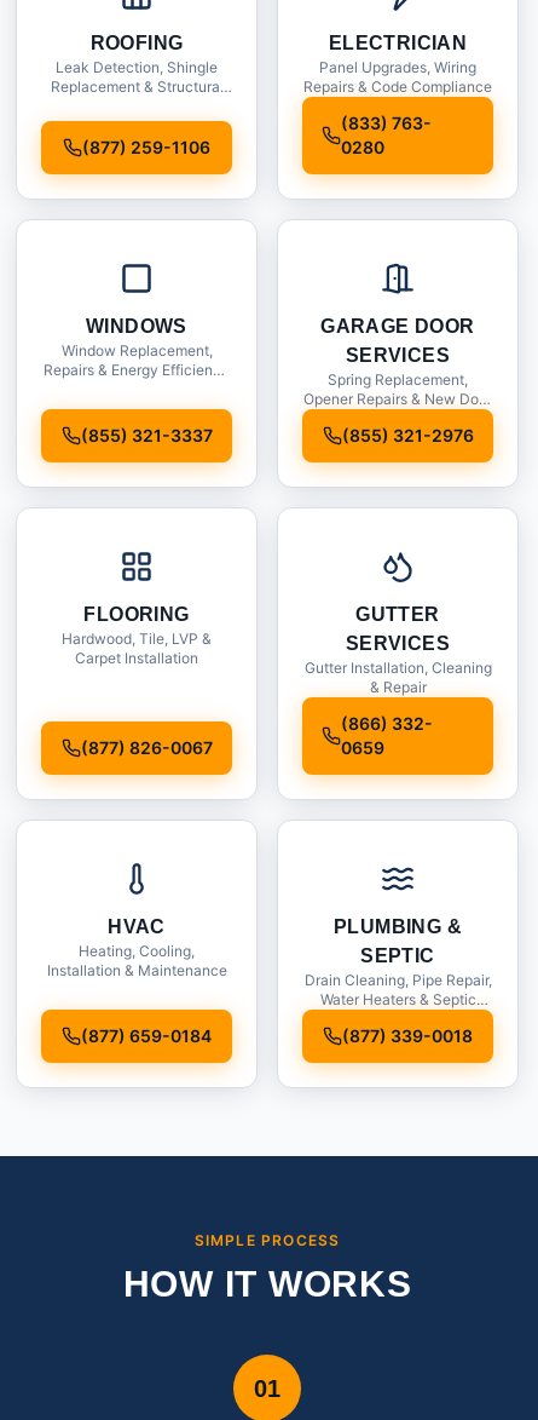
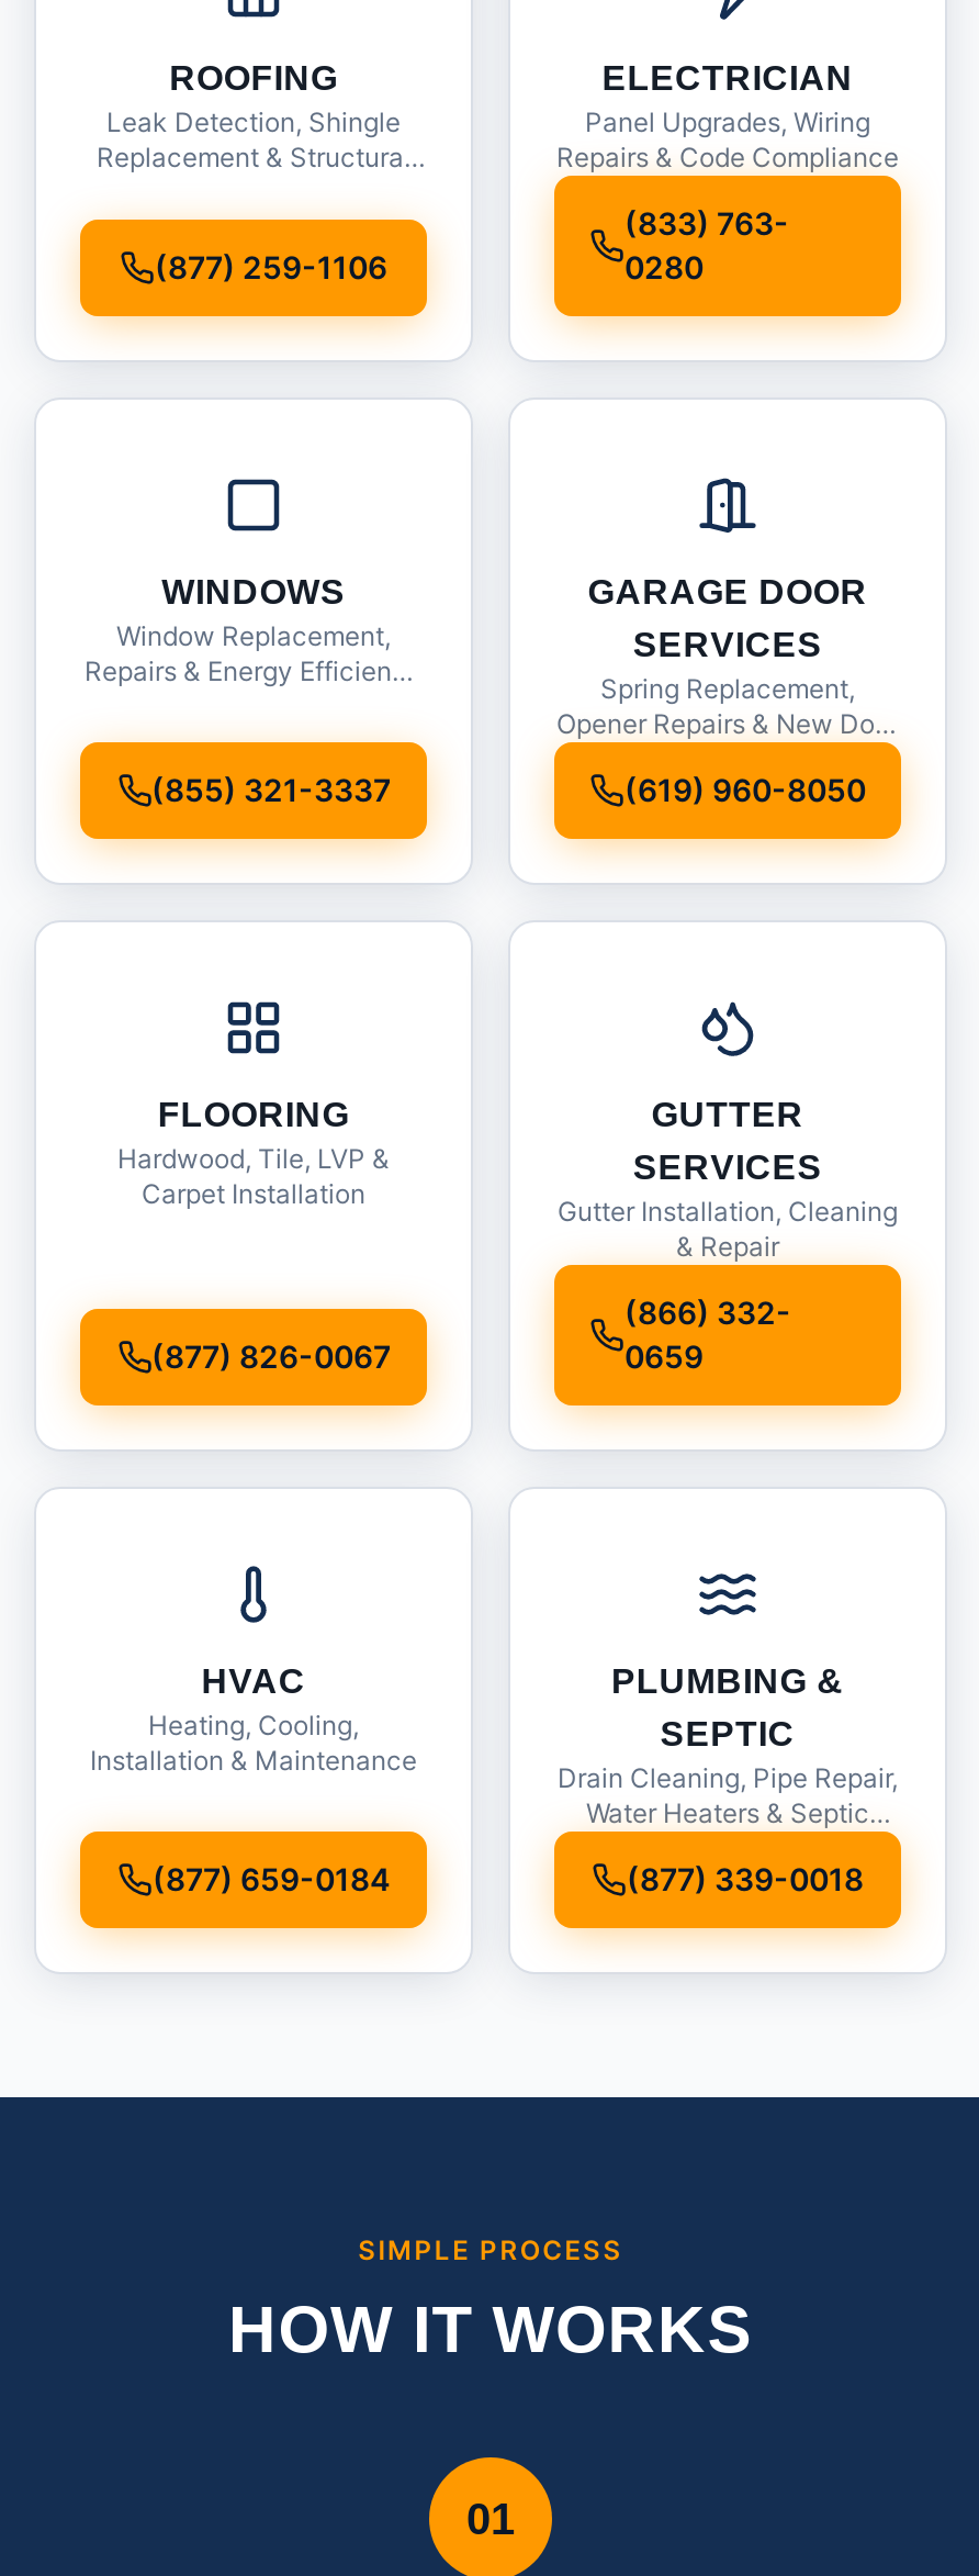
- (855) 321-2976
+ (619) 960-8050
